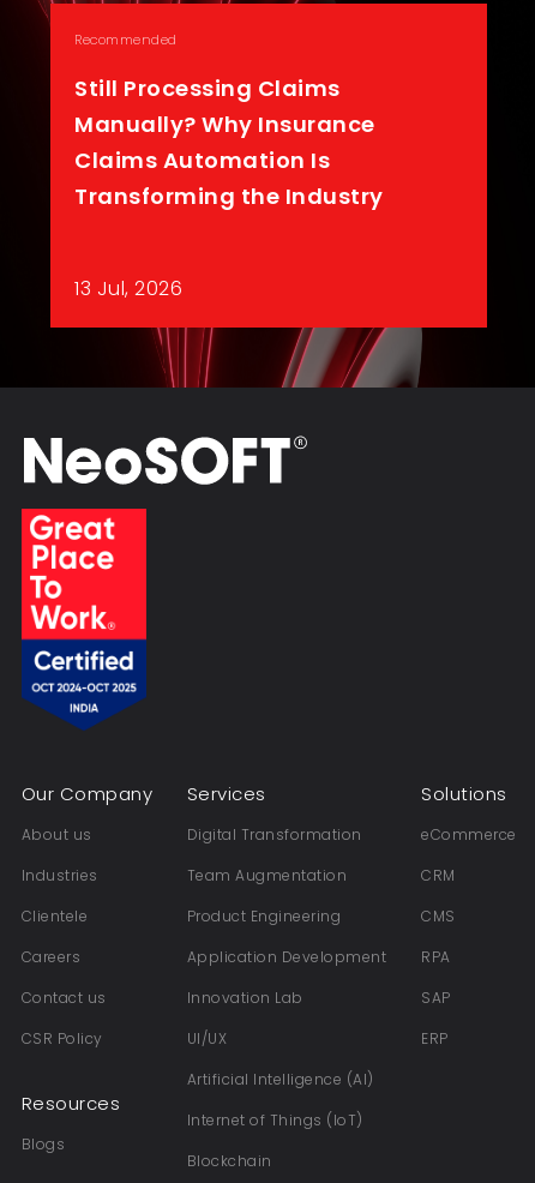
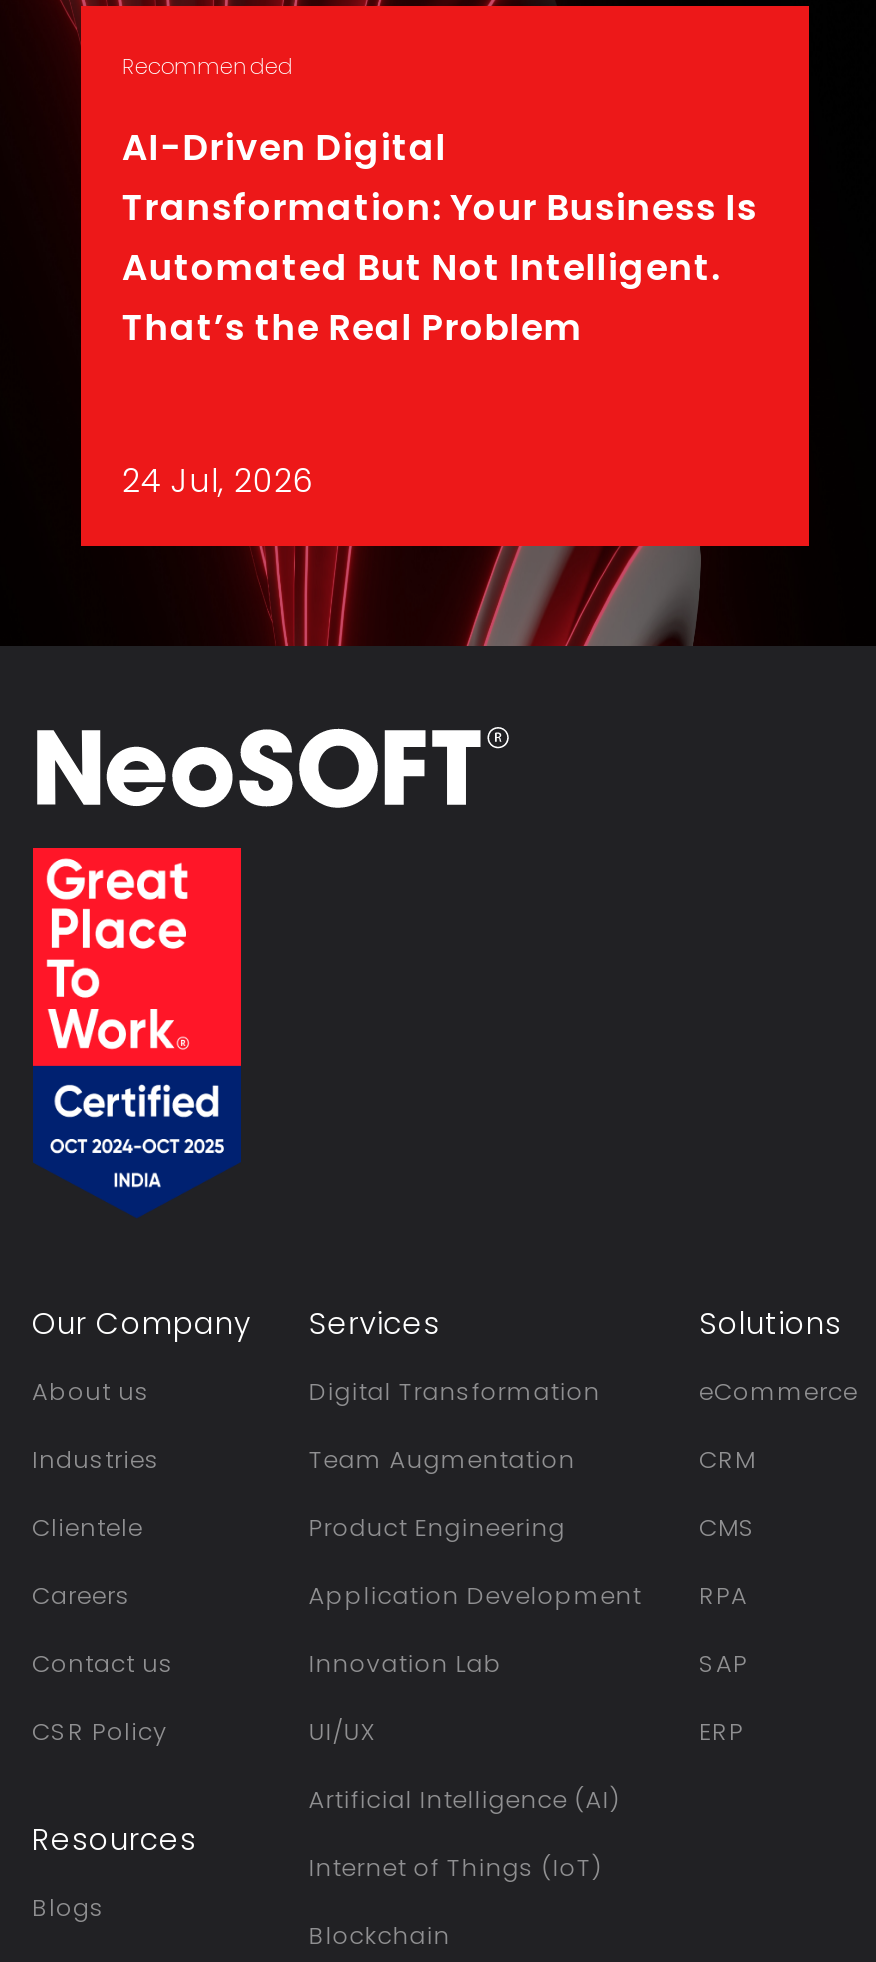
- Still Processing Claims
- Manually? Why Insurance
- Claims Automation Is
- Transforming the Industry
+ AI-Driven Digital
+ Transformation: Your Business Is
+ Automated But Not Intelligent.
+ That’s the Real Problem

- 13 Jul, 2026
+ 24 Jul, 2026
